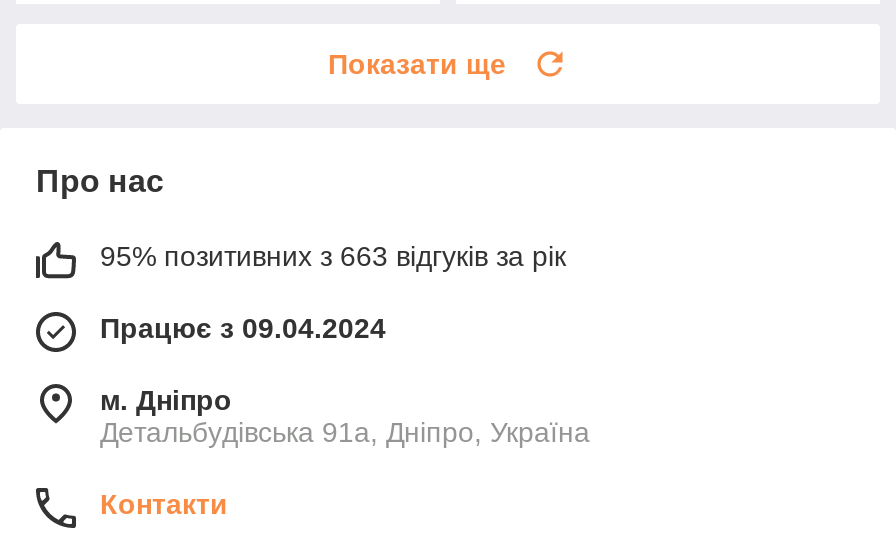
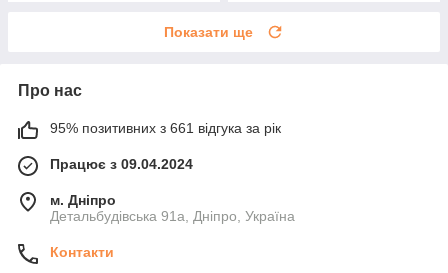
- 95% позитивних з 663 відгуків за рік
+ 95% позитивних з 661 відгука за рік
